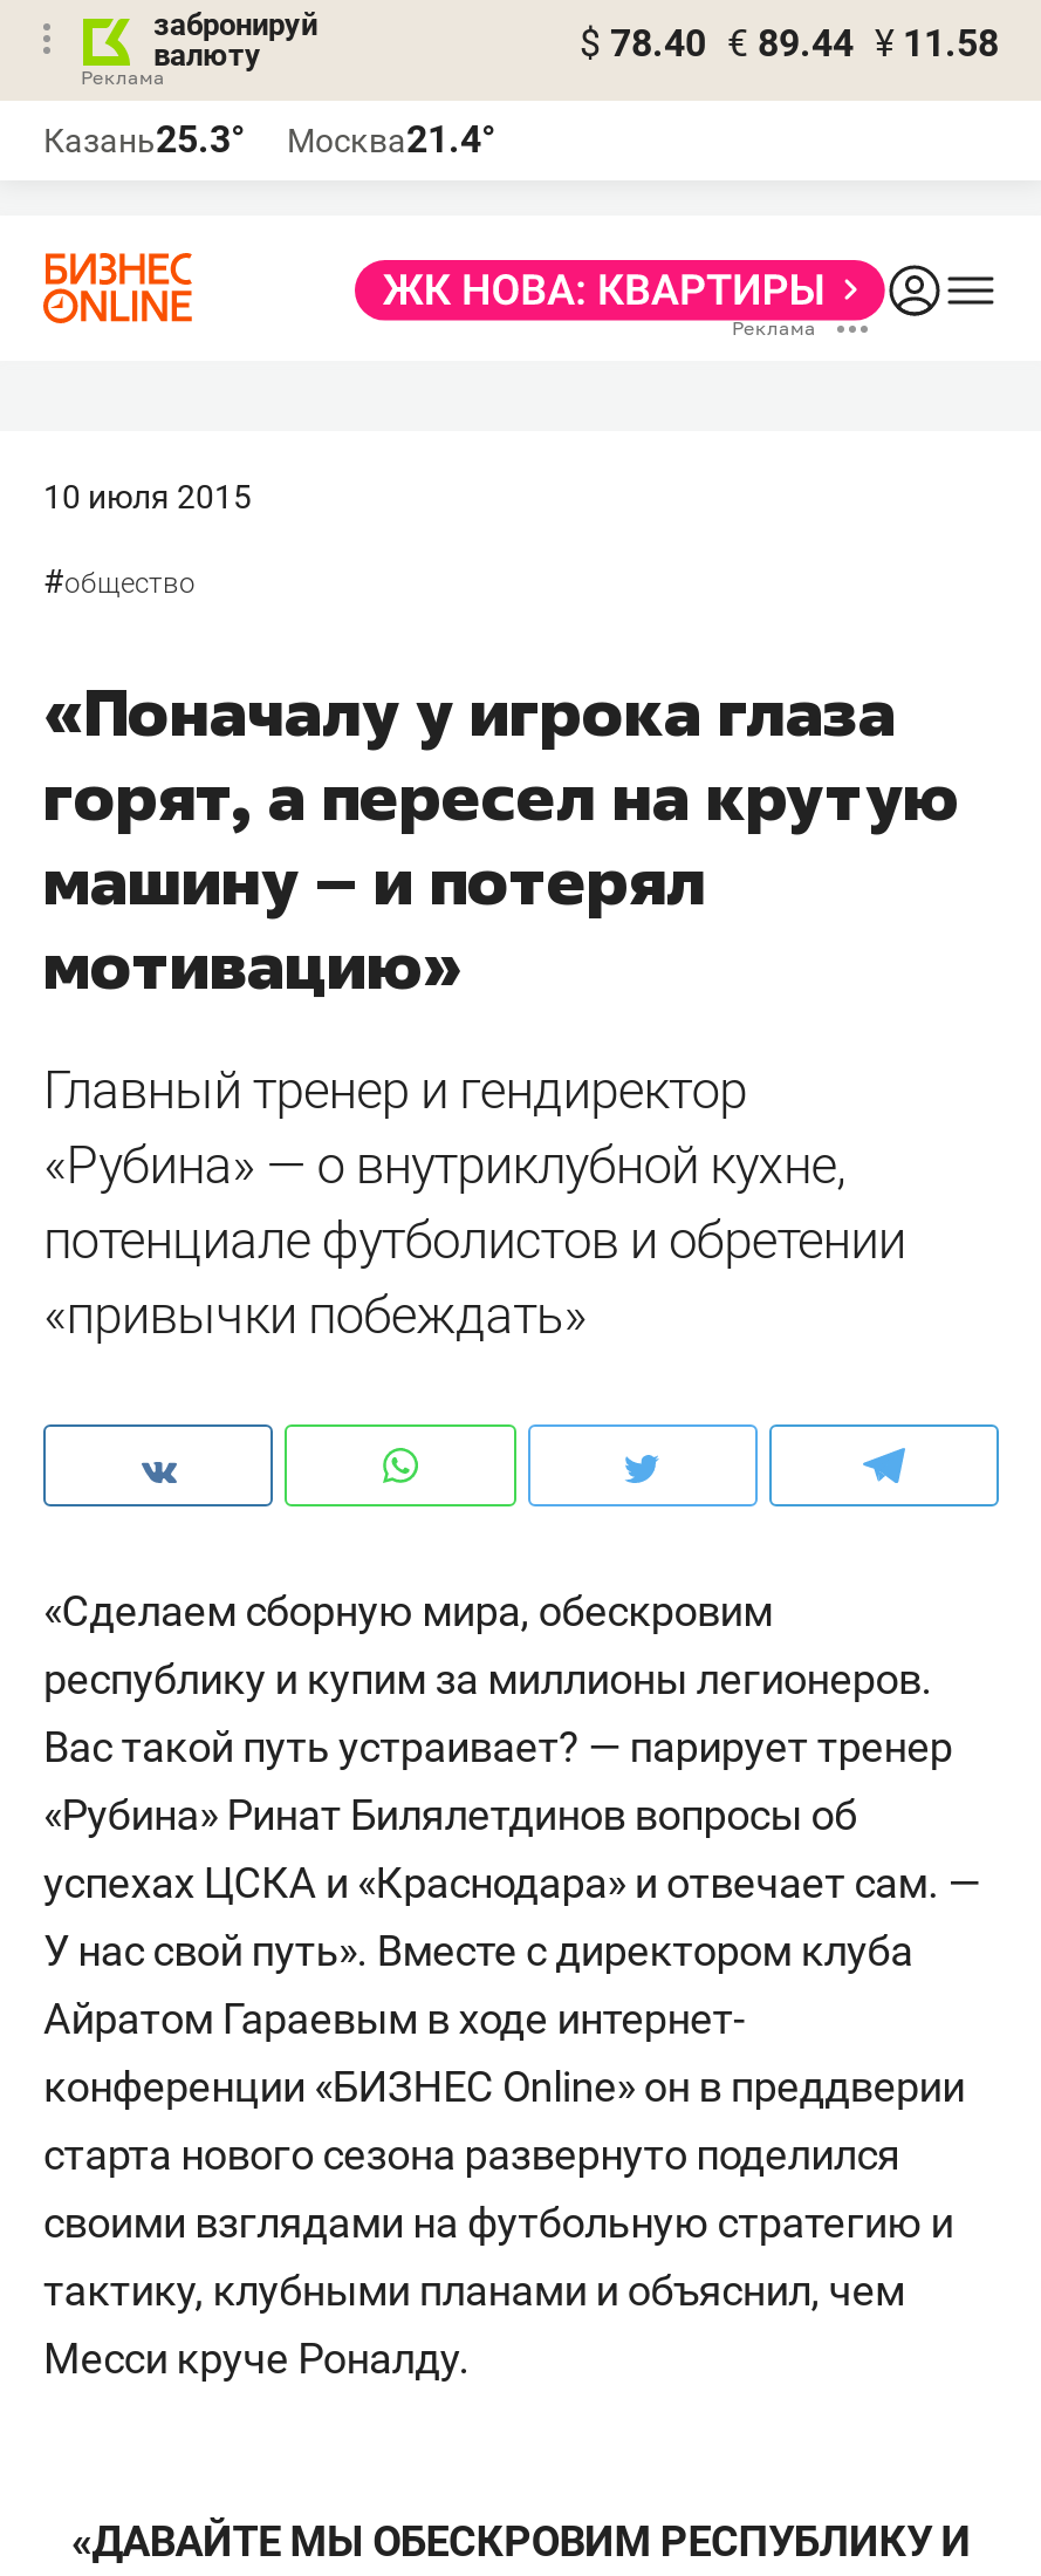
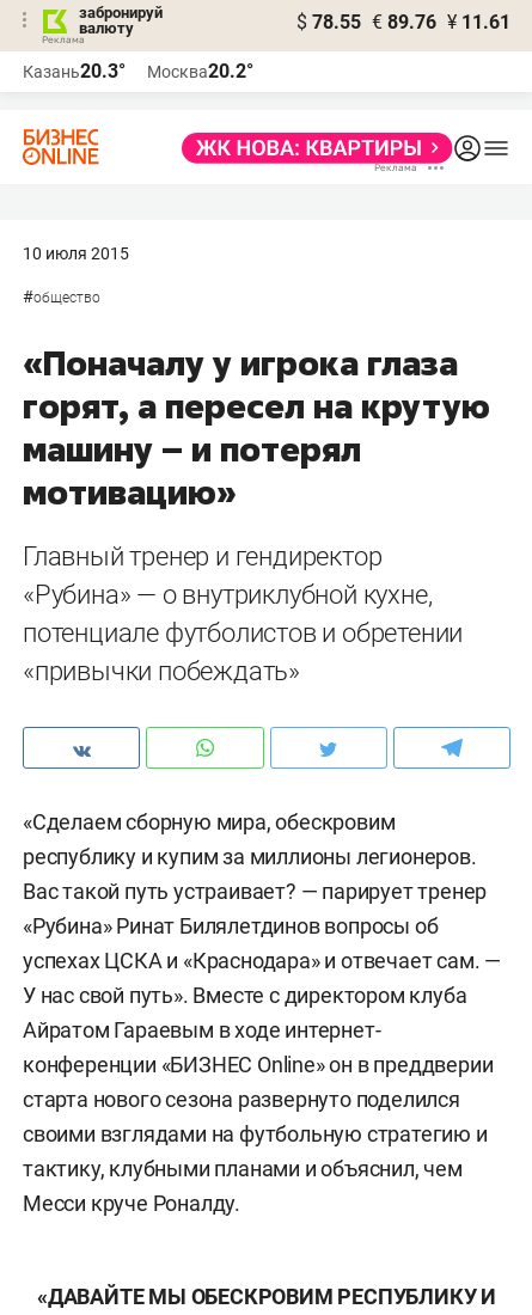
- $ 78.40 € 89.44 ¥ 11.58
+ $ 78.55 € 89.76 ¥ 11.61

- Казань25.3°
+ Казань20.3°

- Москва21.4°
+ Москва20.2°
